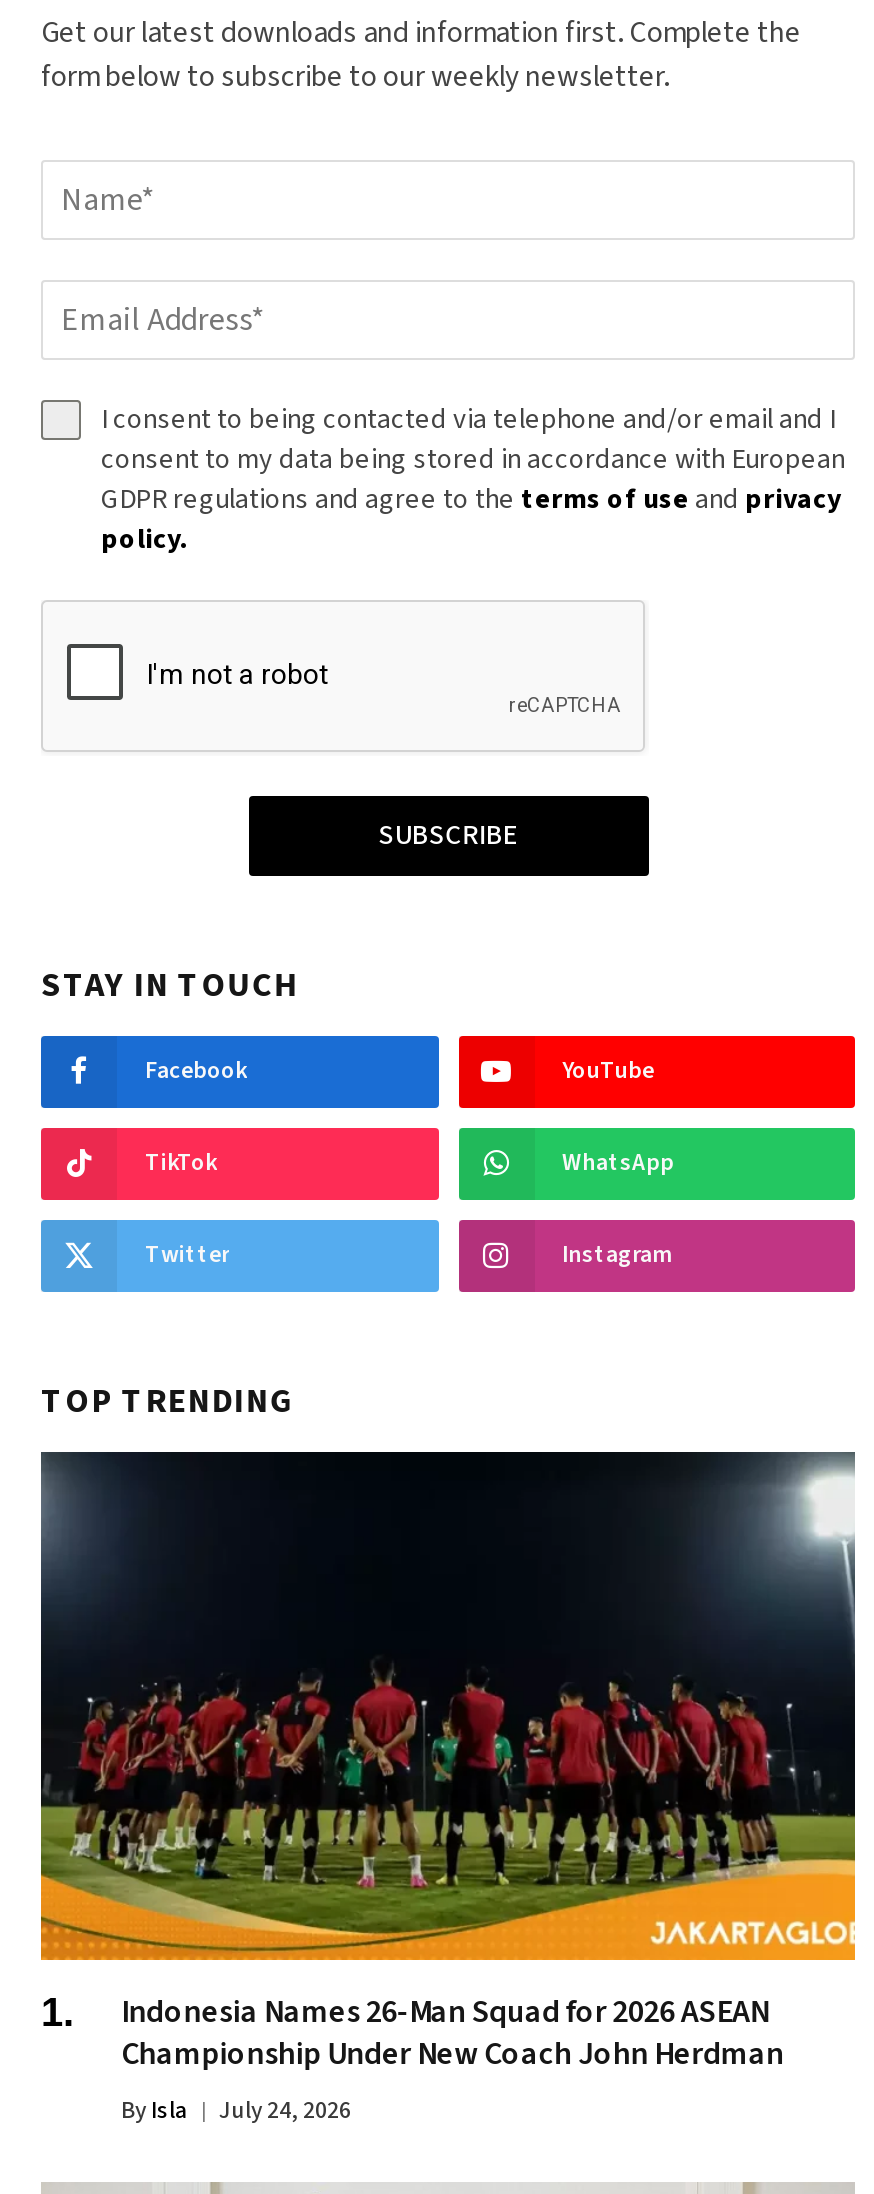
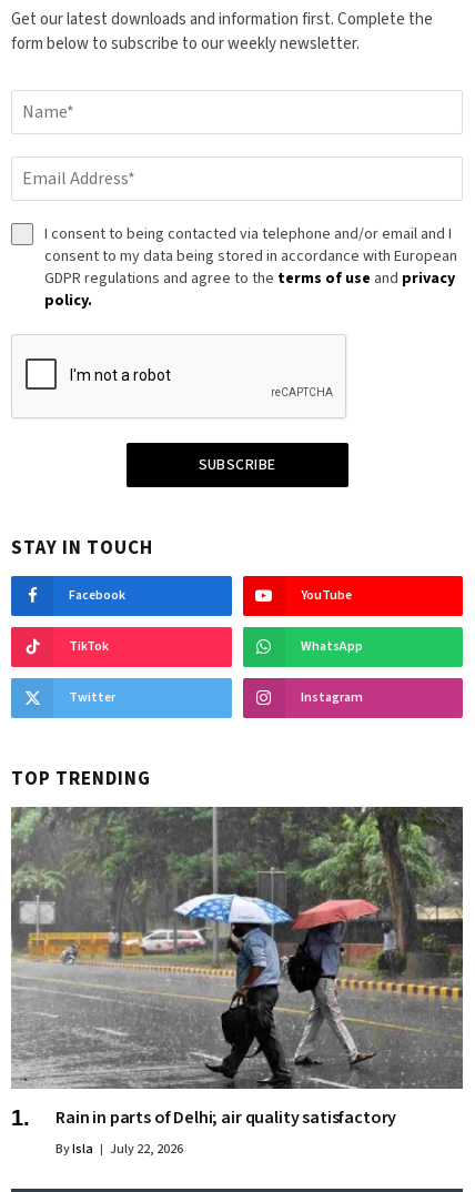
- [image]
- Indonesia Names 26-Man Squad for 2026 ASEAN
- Championship Under New Coach John Herdman
+ [image]
+ Rain in parts of Delhi; air quality satisfactory

- By Isla July 24, 2026
+ By Isla July 22, 2026
